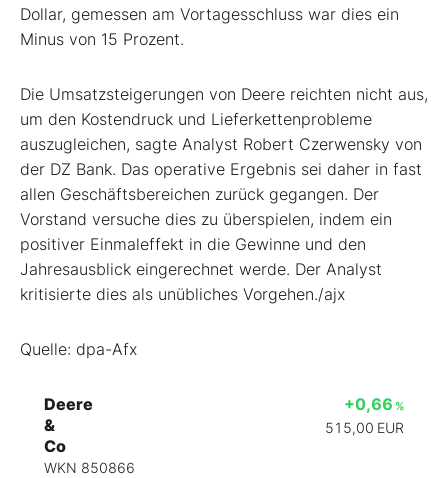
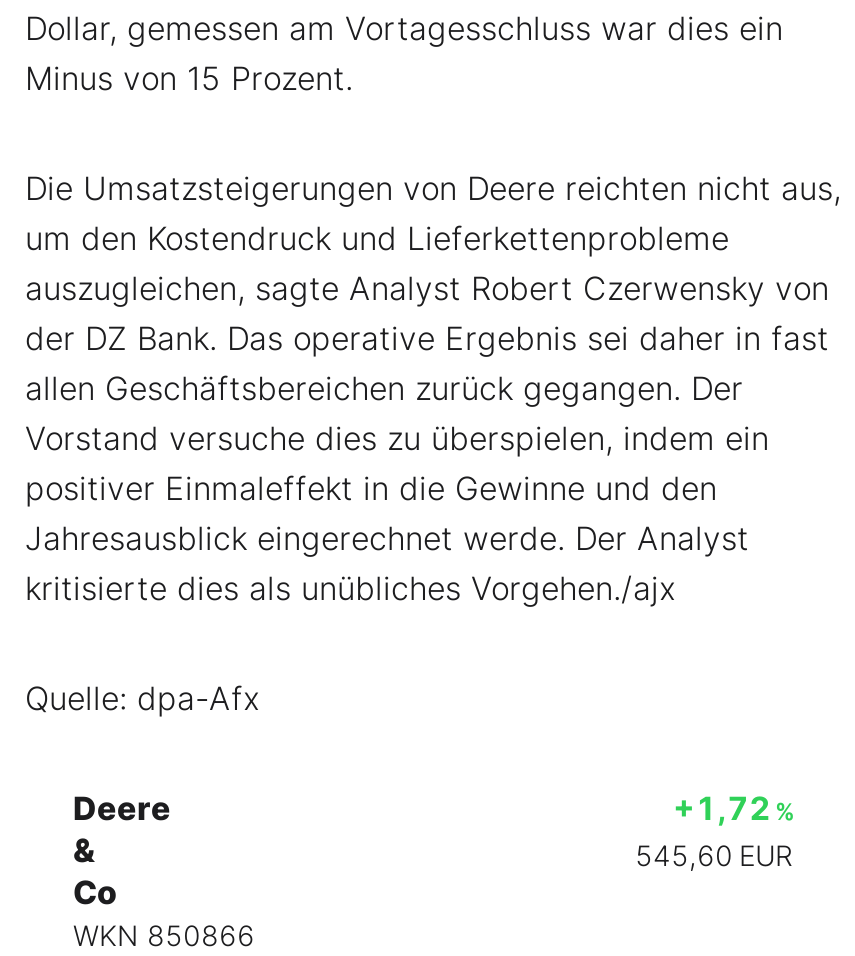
- +0,66 %
+ +1,72 %

- 515,00 EUR
+ 545,60 EUR
